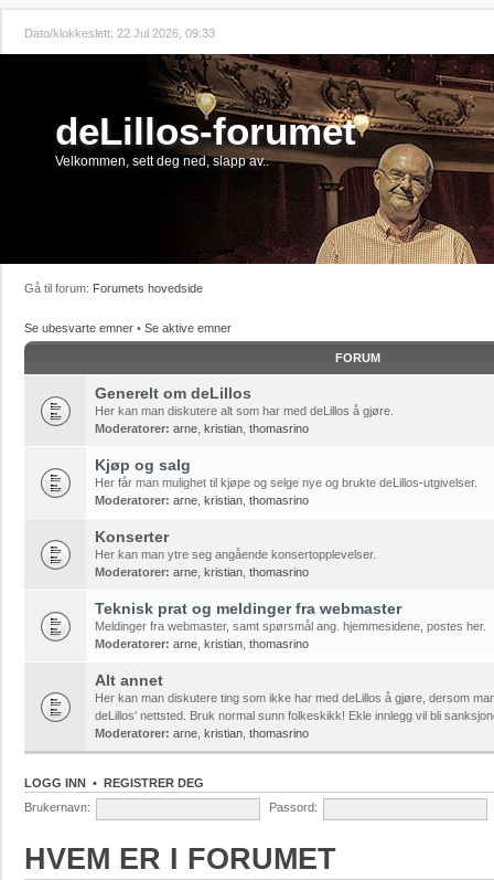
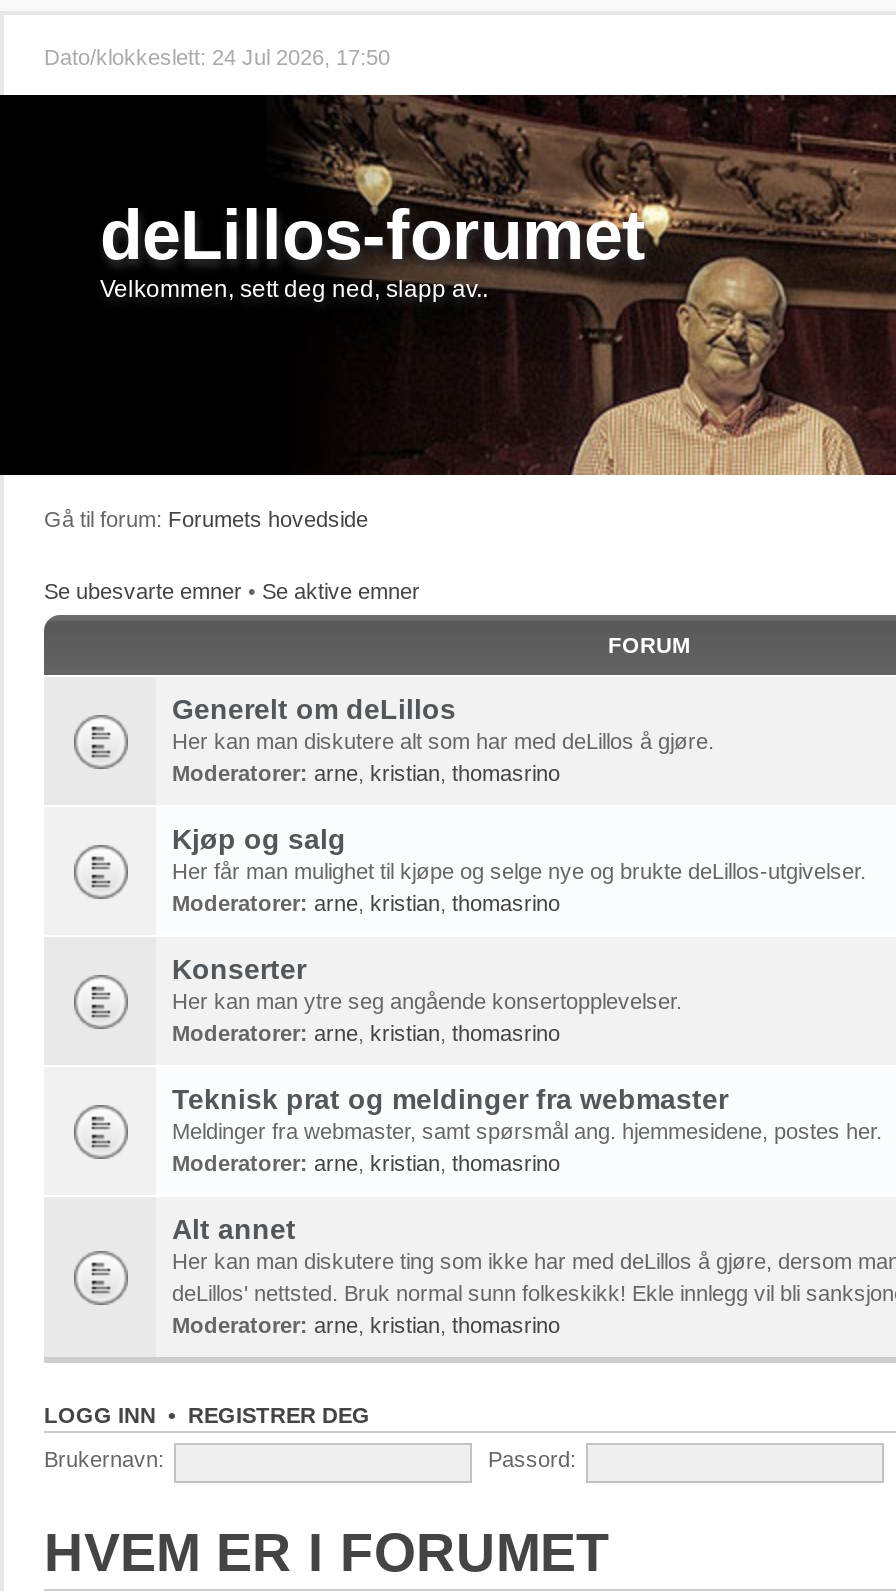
- Dato/klokkeslett: 22 Jul 2026, 09:33
+ Dato/klokkeslett: 24 Jul 2026, 17:50
